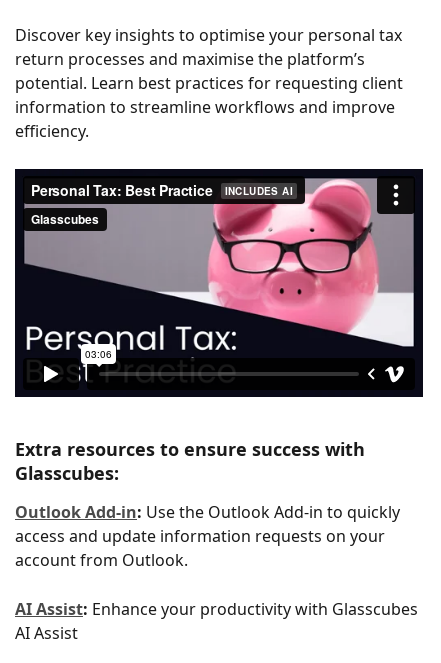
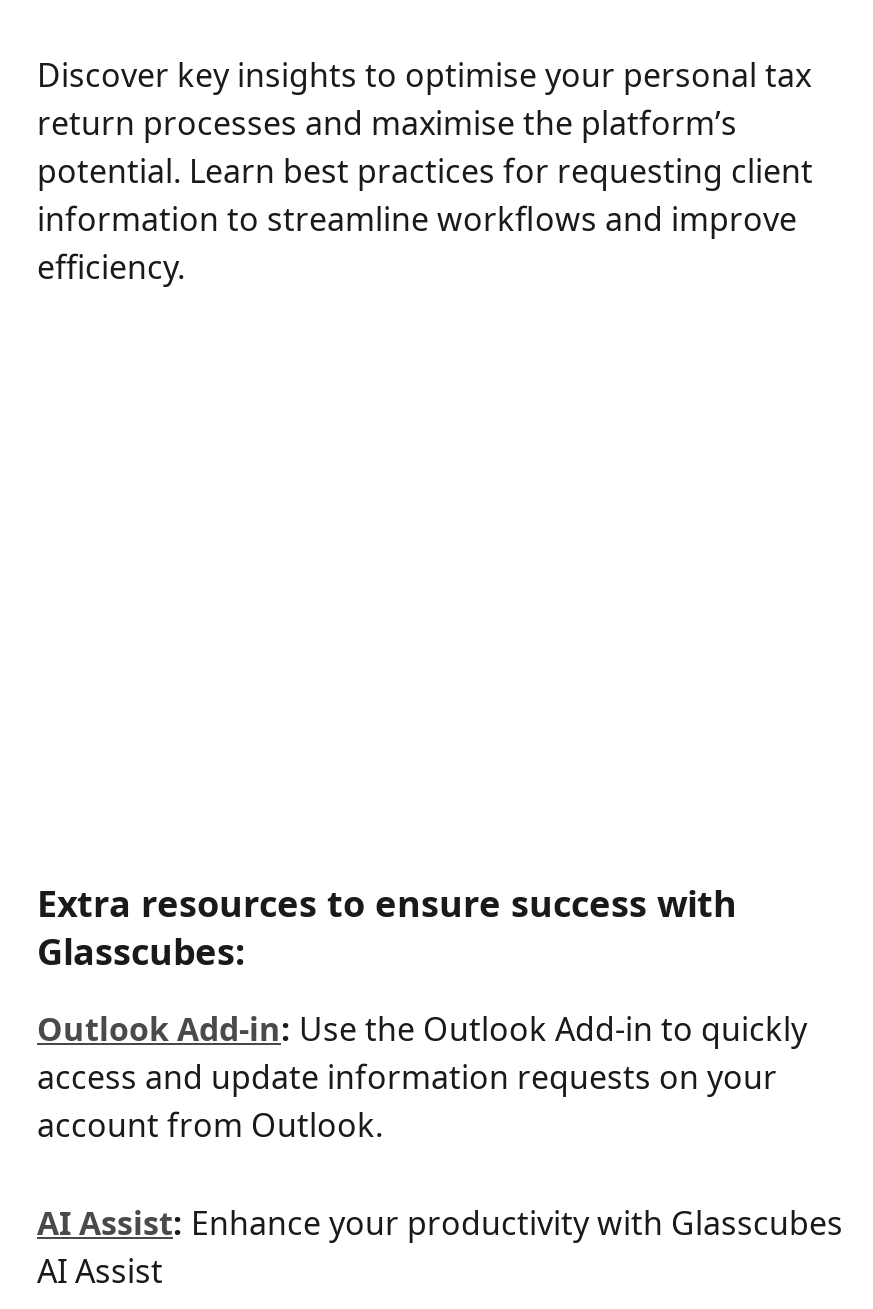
- [image]
